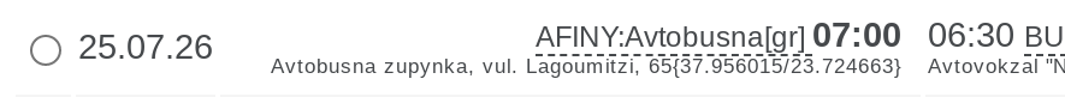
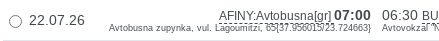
- 25.07.26
+ 22.07.26
